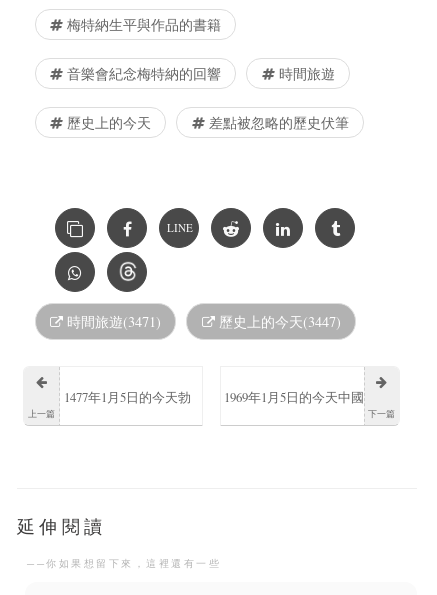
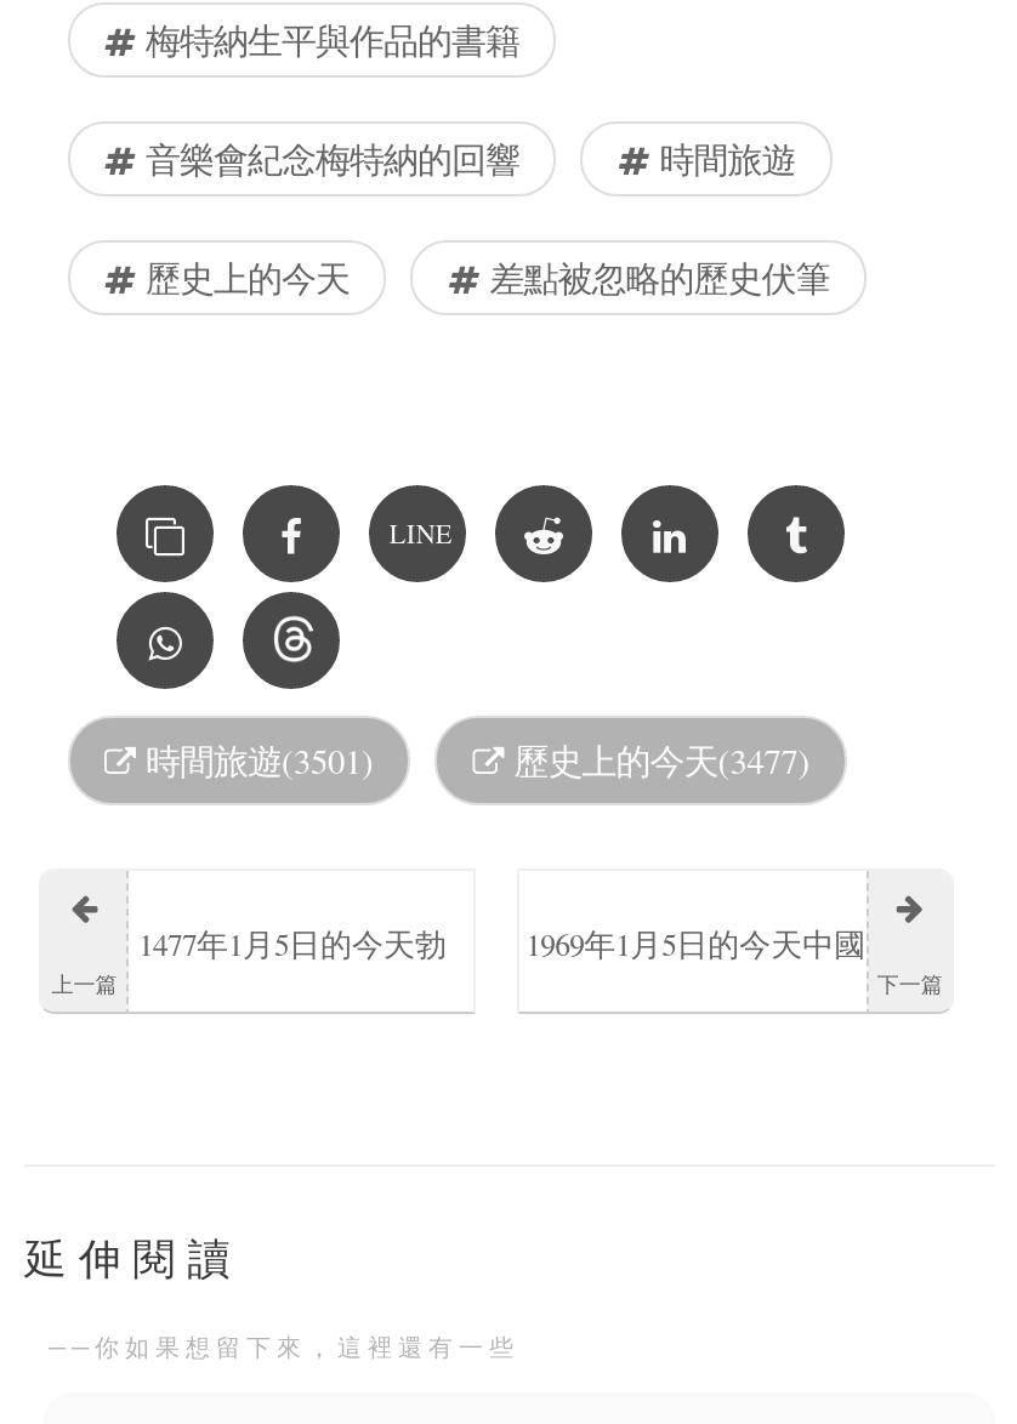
- 時間旅遊(3471)
+ 時間旅遊(3501)

- 歷史上的今天(3447)
+ 歷史上的今天(3477)
